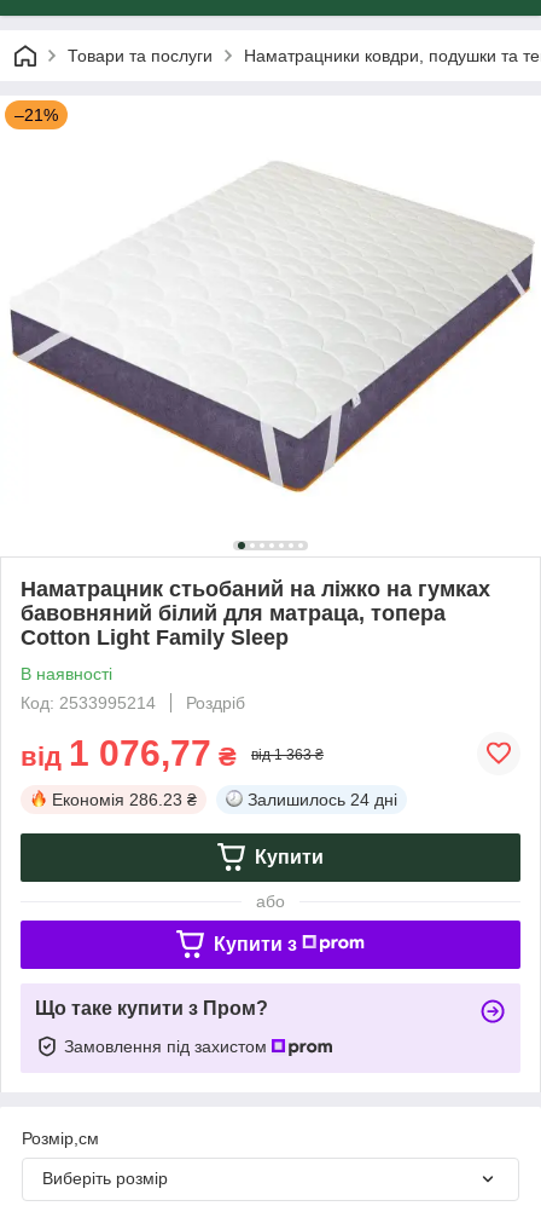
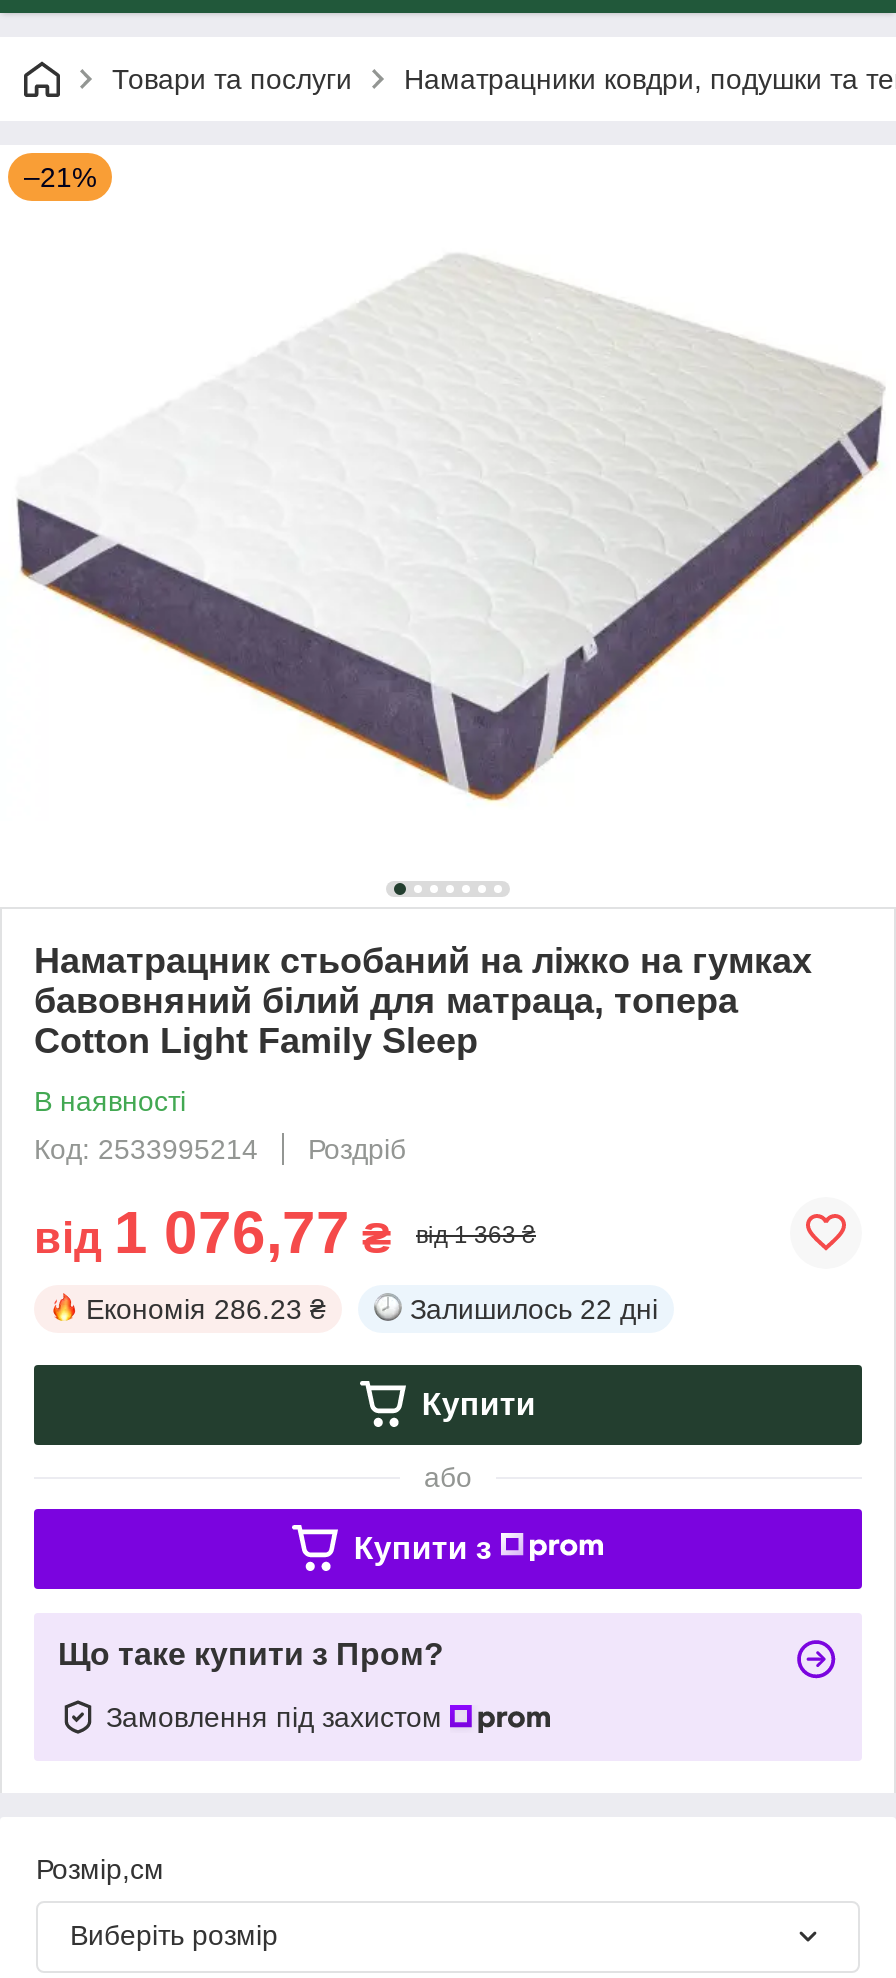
- Залишилось 24 дні
+ Залишилось 22 дні
